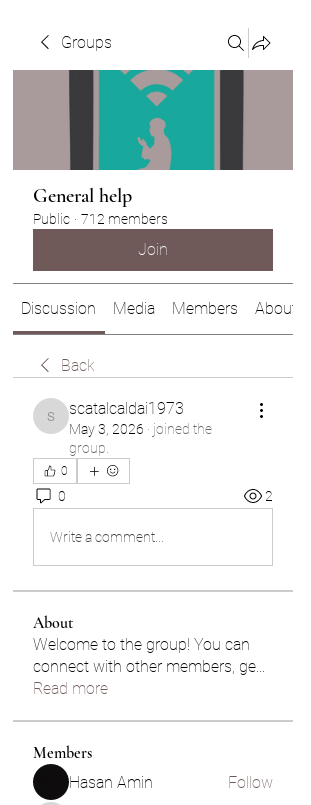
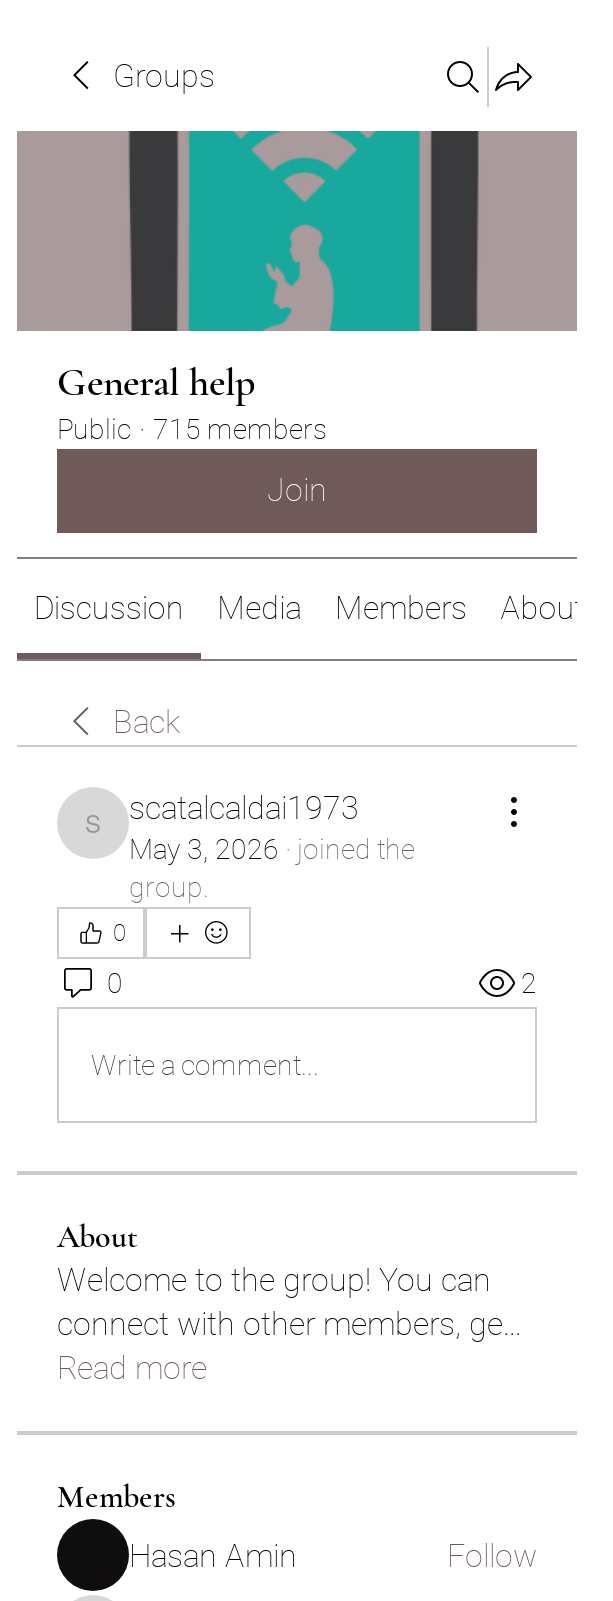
- Public · 712 members
+ Public · 715 members
